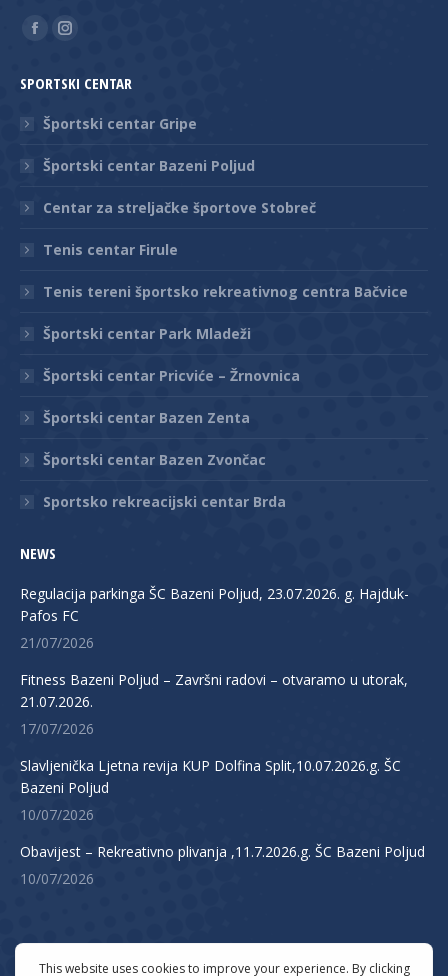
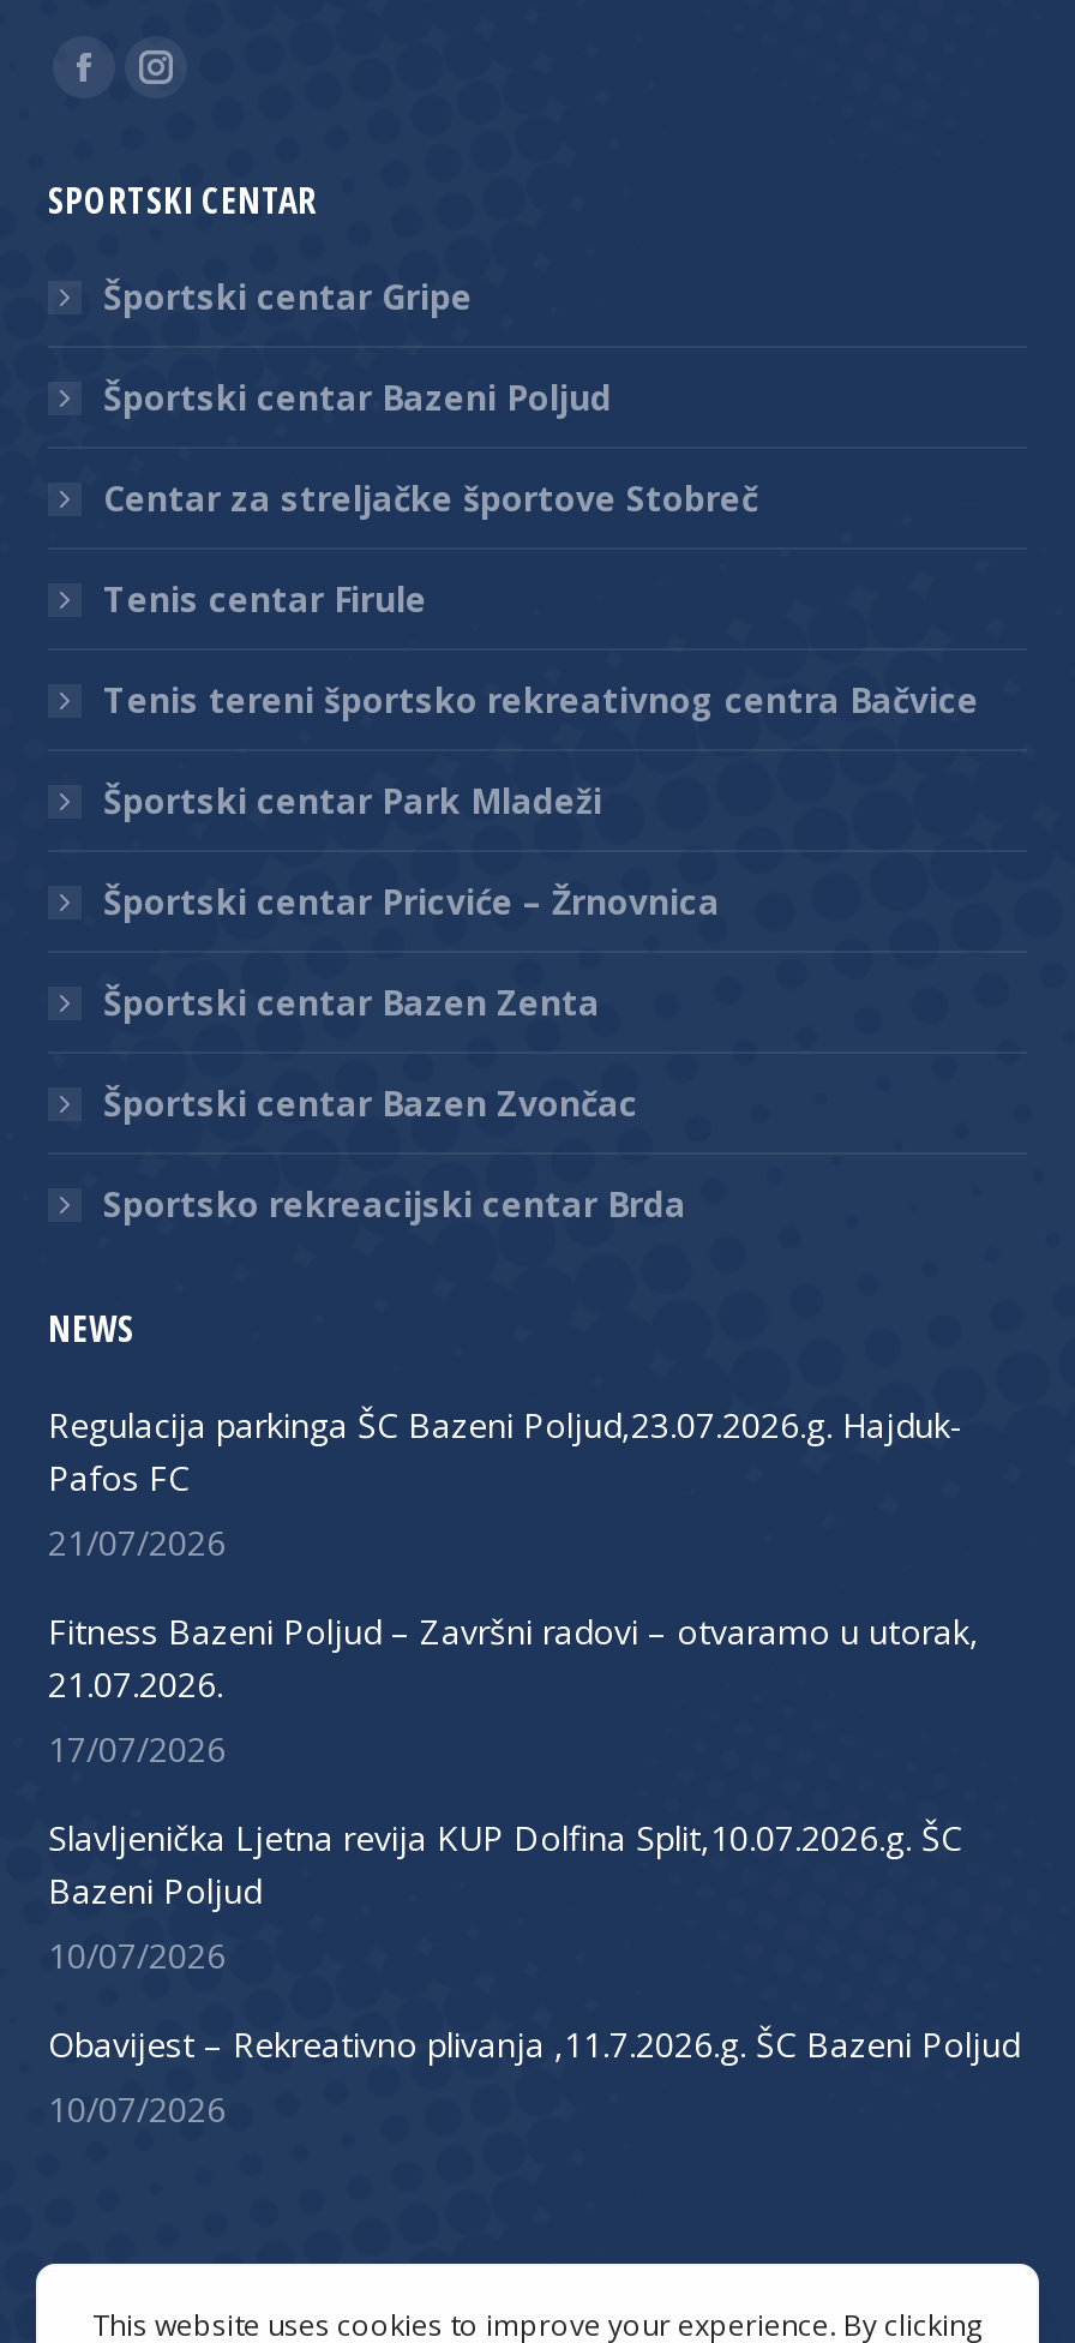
- Regulacija parkinga ŠC Bazeni Poljud, 23.07.2026. g. Hajduk-
+ Regulacija parkinga ŠC Bazeni Poljud,23.07.2026.g. Hajduk-
